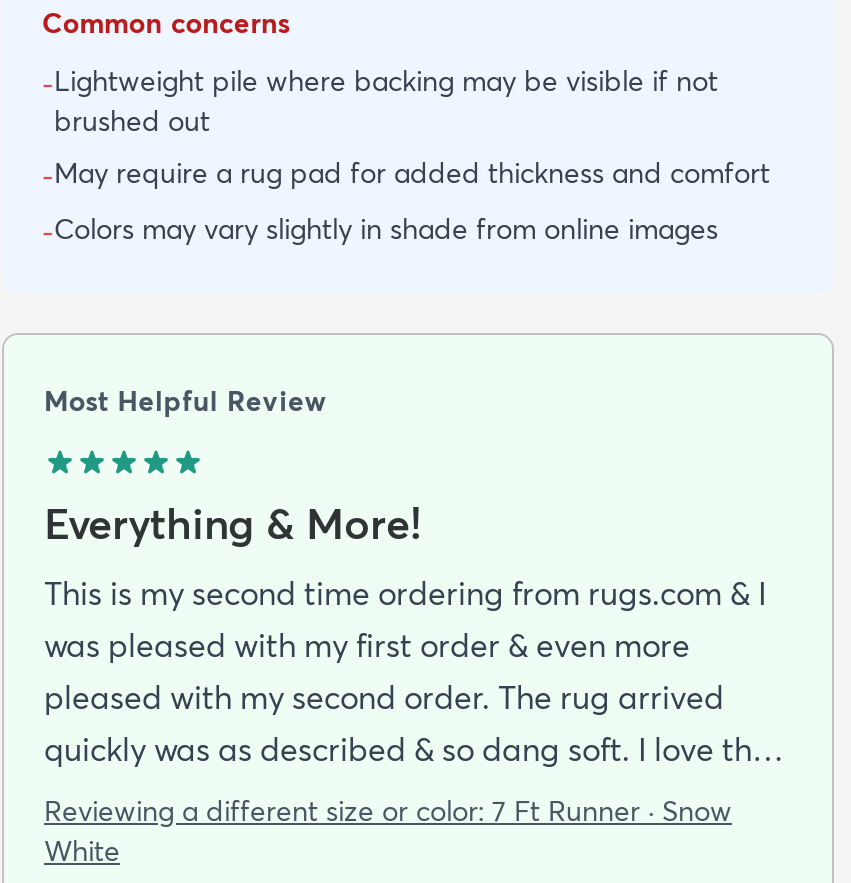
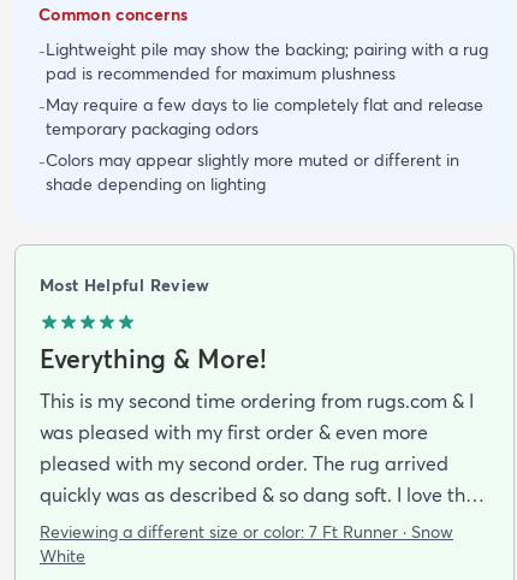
- -Lightweight pile where backing may be visible if not
- brushed out
- -May require a rug pad for added thickness and comfort
- -Colors may vary slightly in shade from online images
+ -Lightweight pile may show the backing; pairing with a rug
+ pad is recommended for maximum plushness
+ -May require a few days to lie completely flat and release
+ temporary packaging odors
+ -Colors may appear slightly more muted or different in
+ shade depending on lighting
